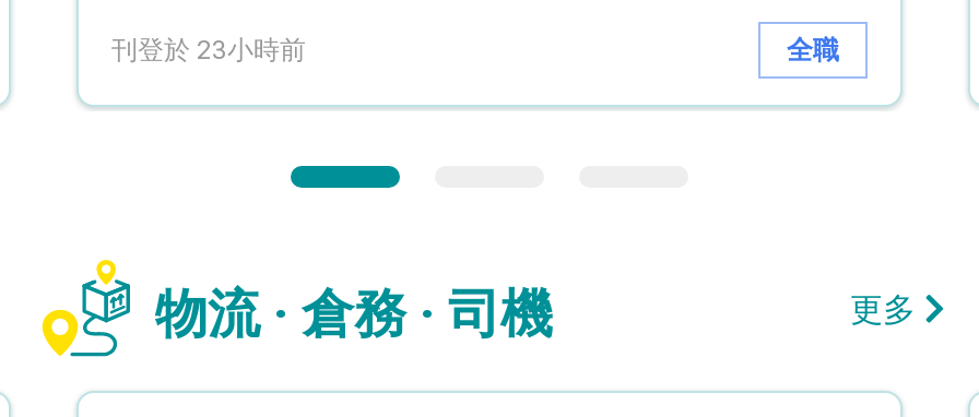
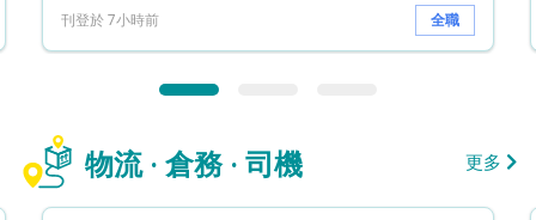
- 刊登於 23小時前
+ 刊登於 7小時前
